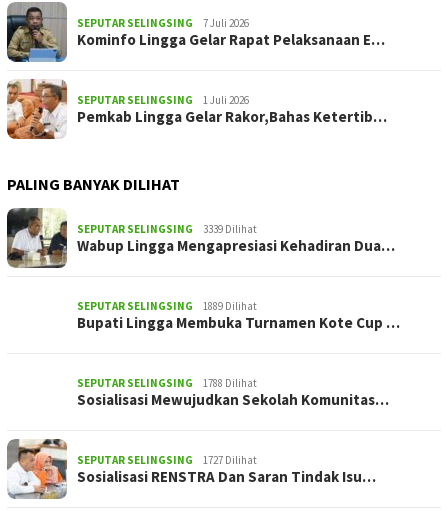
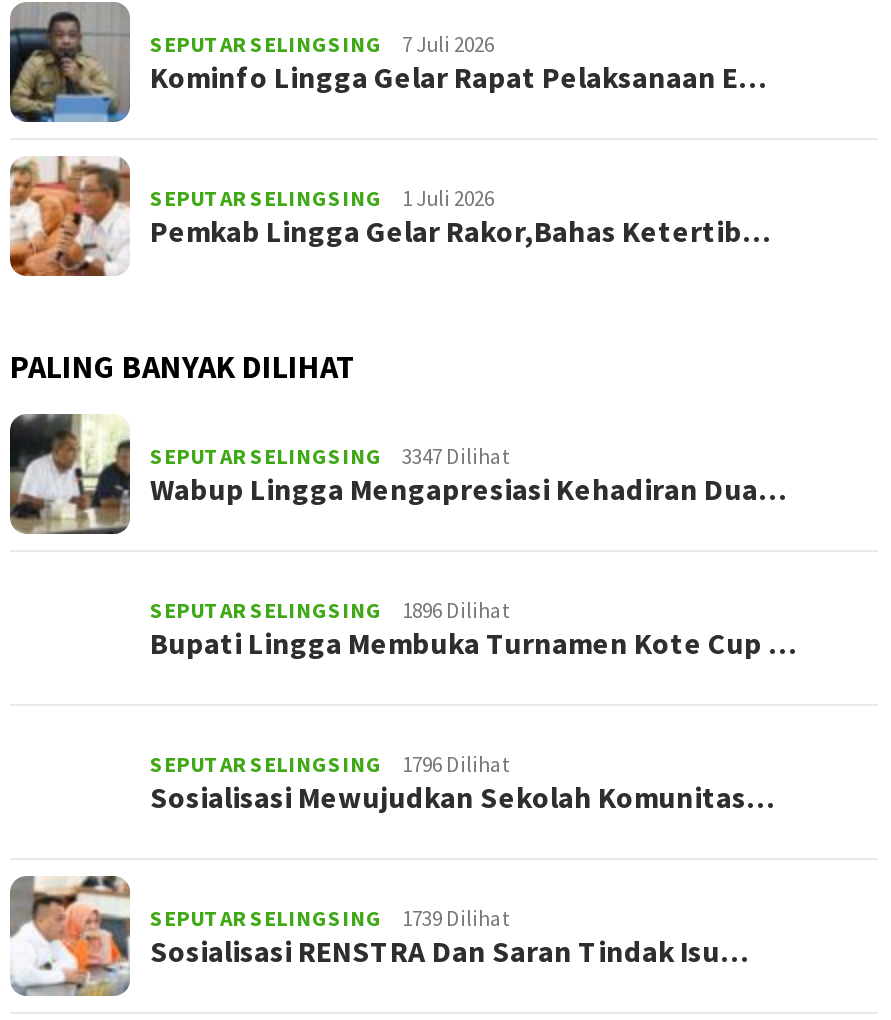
- SEPUTAR SELINGSING 3339 Dilihat
+ SEPUTAR SELINGSING 3347 Dilihat

- SEPUTAR SELINGSING 1889 Dilihat
+ SEPUTAR SELINGSING 1896 Dilihat

- SEPUTAR SELINGSING 1788 Dilihat
+ SEPUTAR SELINGSING 1796 Dilihat

- SEPUTAR SELINGSING 1727 Dilihat
+ SEPUTAR SELINGSING 1739 Dilihat
